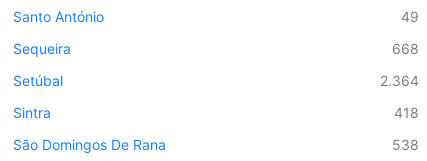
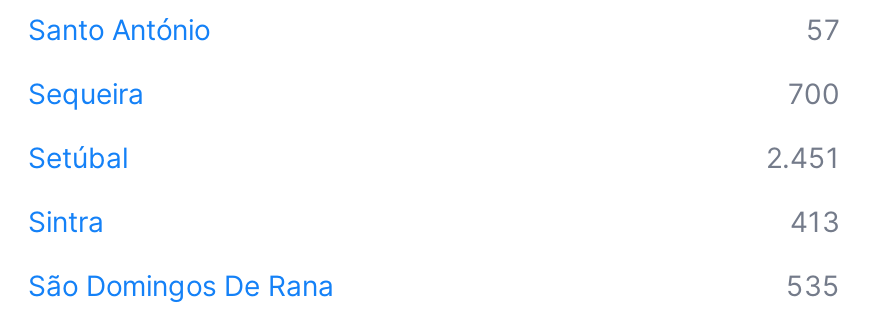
- 49
+ 57

- 668
+ 700

- 2.364
+ 2.451

- 418
+ 413

- 538
+ 535
